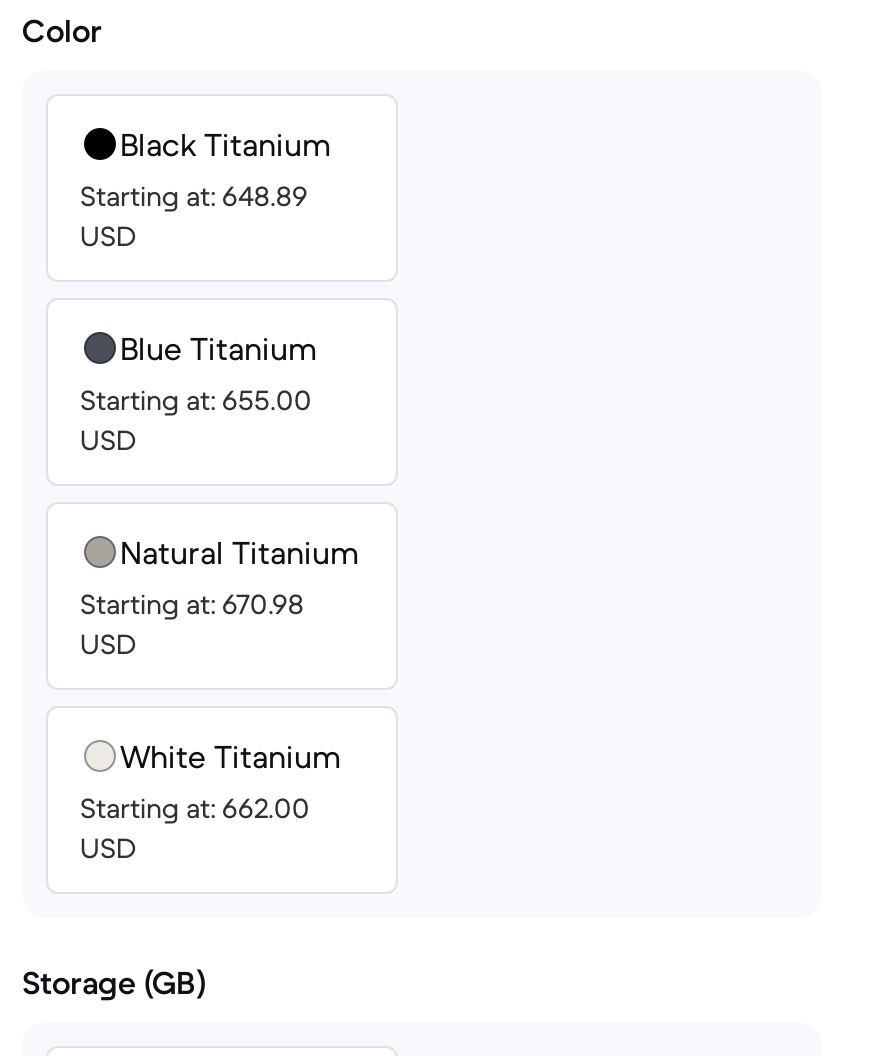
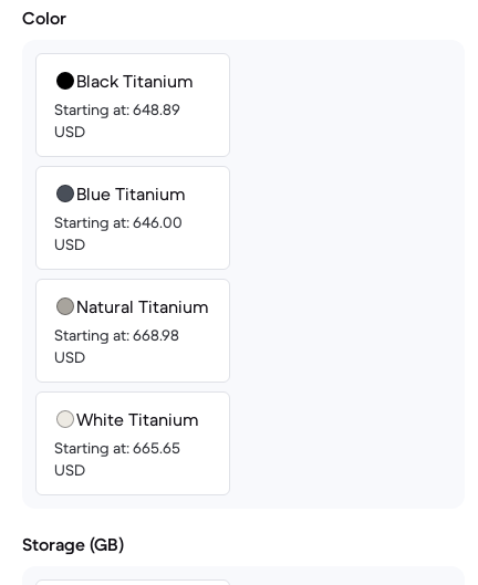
- Starting at: 655.00
+ Starting at: 646.00

- Starting at: 670.98
+ Starting at: 668.98

- Starting at: 662.00
+ Starting at: 665.65
